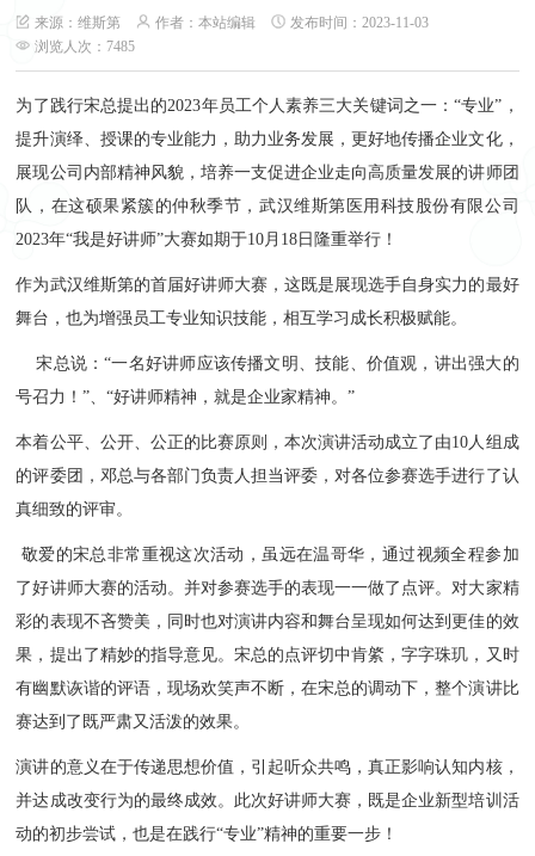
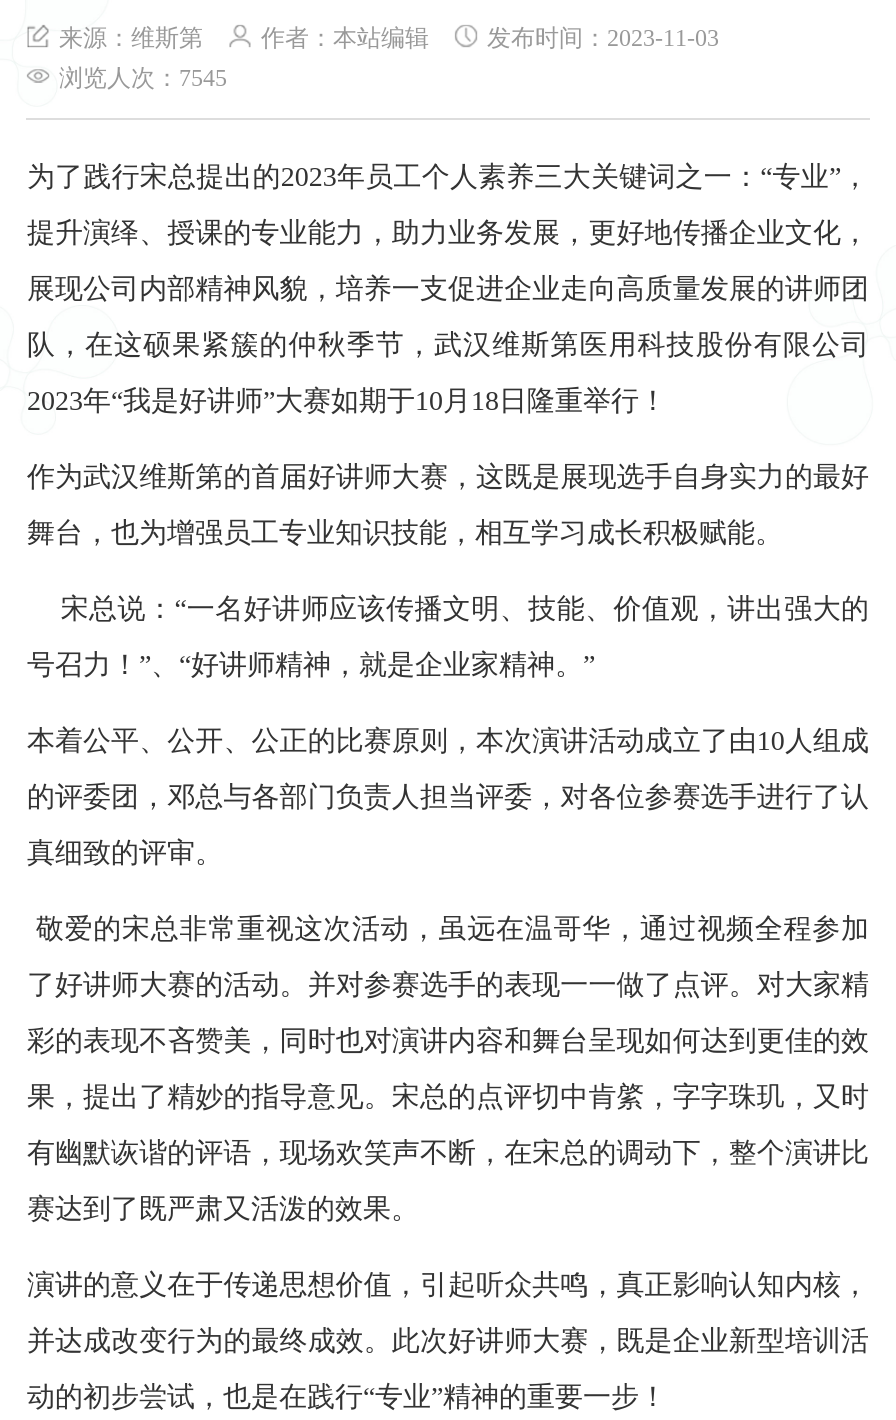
- 浏览人次：7485
+ 浏览人次：7545
